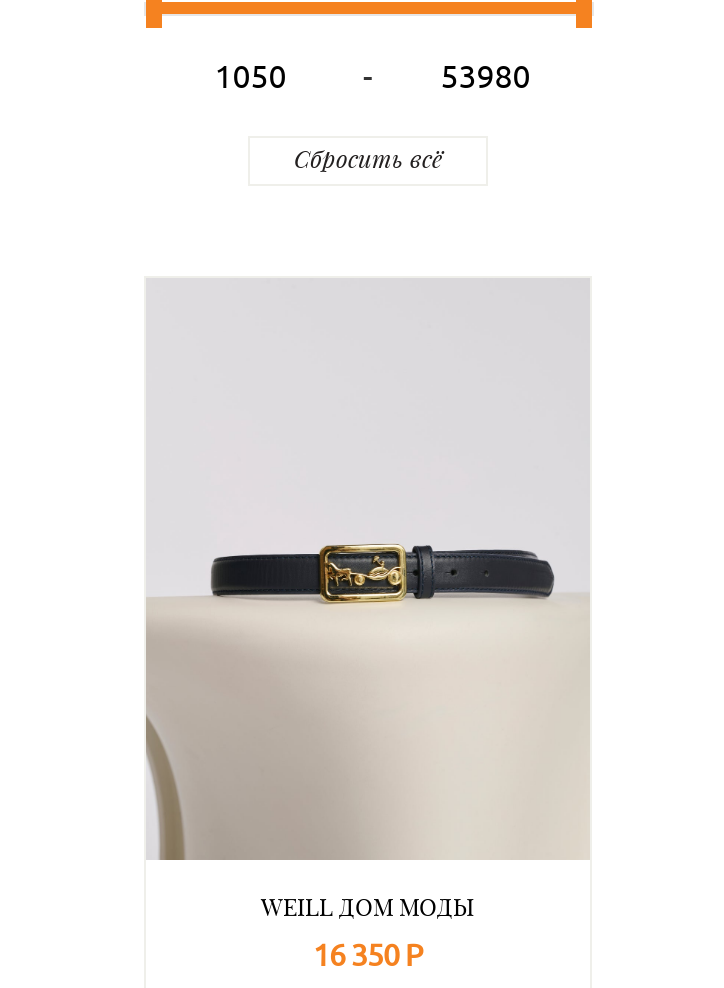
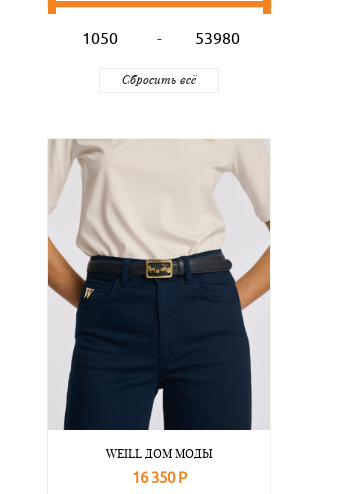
- [image]
+ [image]
